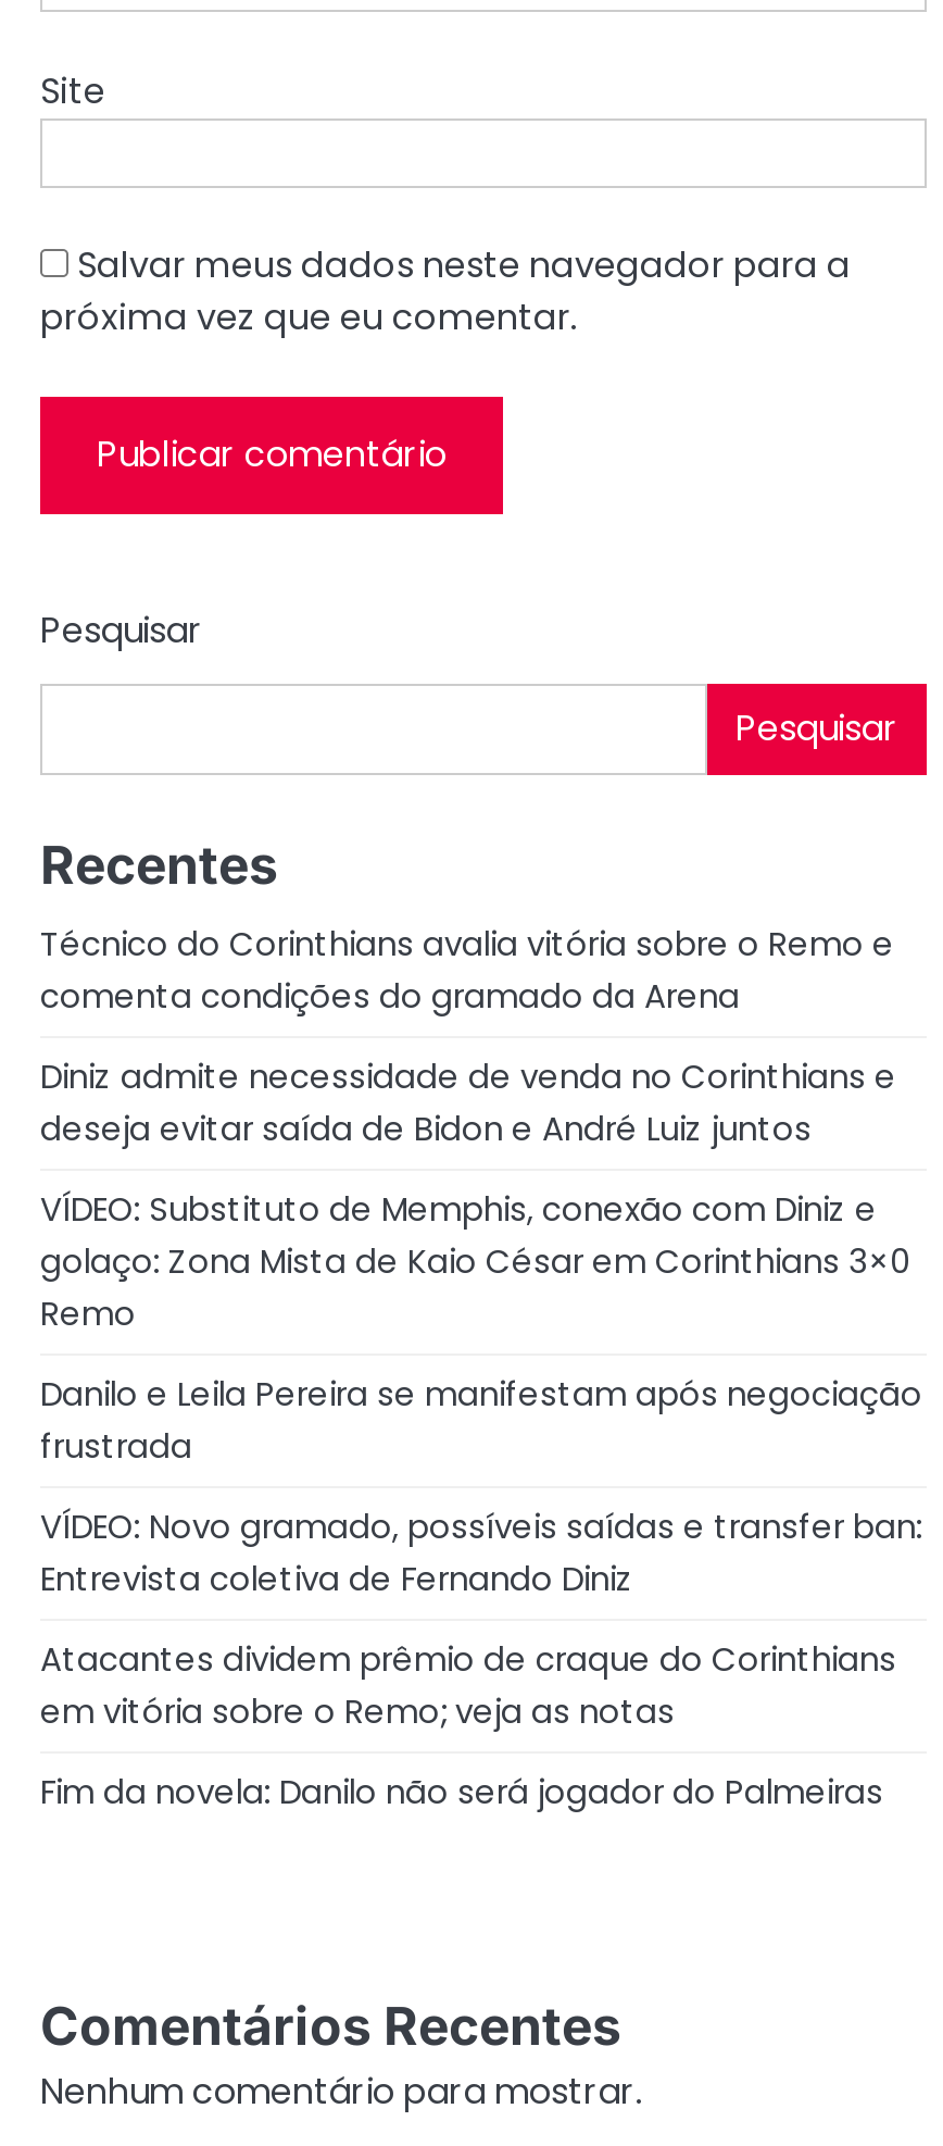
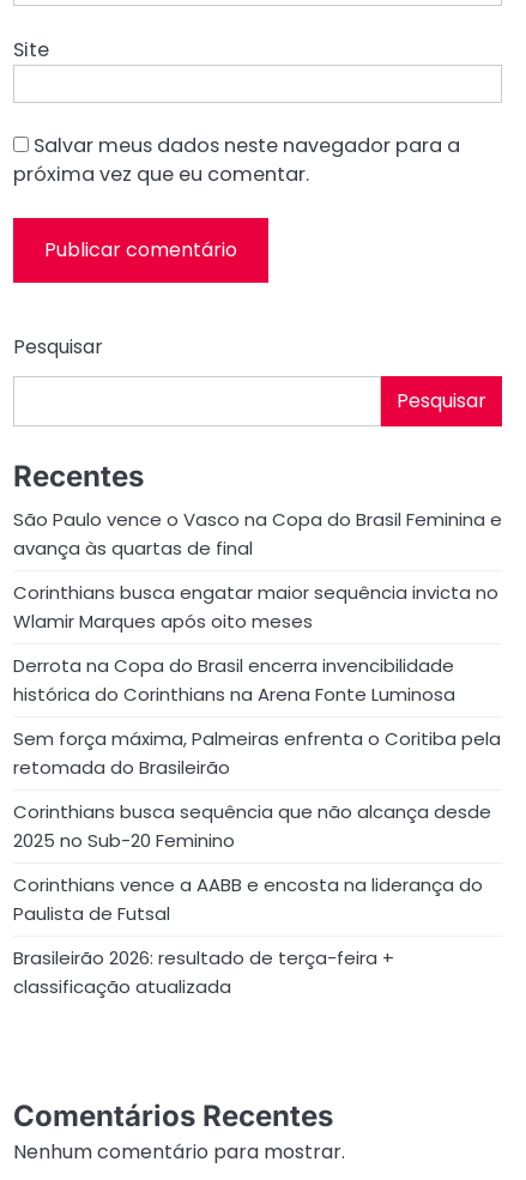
- Técnico do Corinthians avalia vitória sobre o Remo e
- comenta condições do gramado da Arena
+ São Paulo vence o Vasco na Copa do Brasil Feminina e
+ avança às quartas de final

- Diniz admite necessidade de venda no Corinthians e
- deseja evitar saída de Bidon e André Luiz juntos
+ Corinthians busca engatar maior sequência invicta no
+ Wlamir Marques após oito meses

- VÍDEO: Substituto de Memphis, conexão com Diniz e
- golaço: Zona Mista de Kaio César em Corinthians 3×0
- Remo
+ Derrota na Copa do Brasil encerra invencibilidade
+ histórica do Corinthians na Arena Fonte Luminosa

- Danilo e Leila Pereira se manifestam após negociação
- frustrada
+ Sem força máxima, Palmeiras enfrenta o Coritiba pela
+ retomada do Brasileirão

- VÍDEO: Novo gramado, possíveis saídas e transfer ban:
- Entrevista coletiva de Fernando Diniz
+ Corinthians busca sequência que não alcança desde
+ 2025 no Sub-20 Feminino

- Atacantes dividem prêmio de craque do Corinthians
- em vitória sobre o Remo; veja as notas
+ Corinthians vence a AABB e encosta na liderança do
+ Paulista de Futsal

- Fim da novela: Danilo não será jogador do Palmeiras
+ Brasileirão 2026: resultado de terça-feira +
+ classificação atualizada
